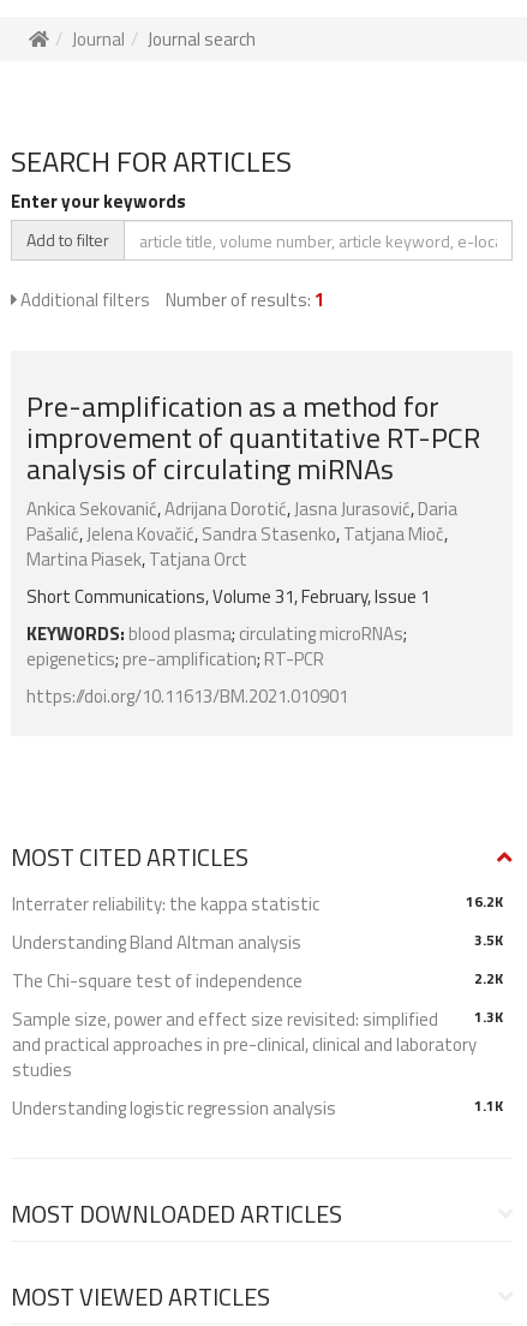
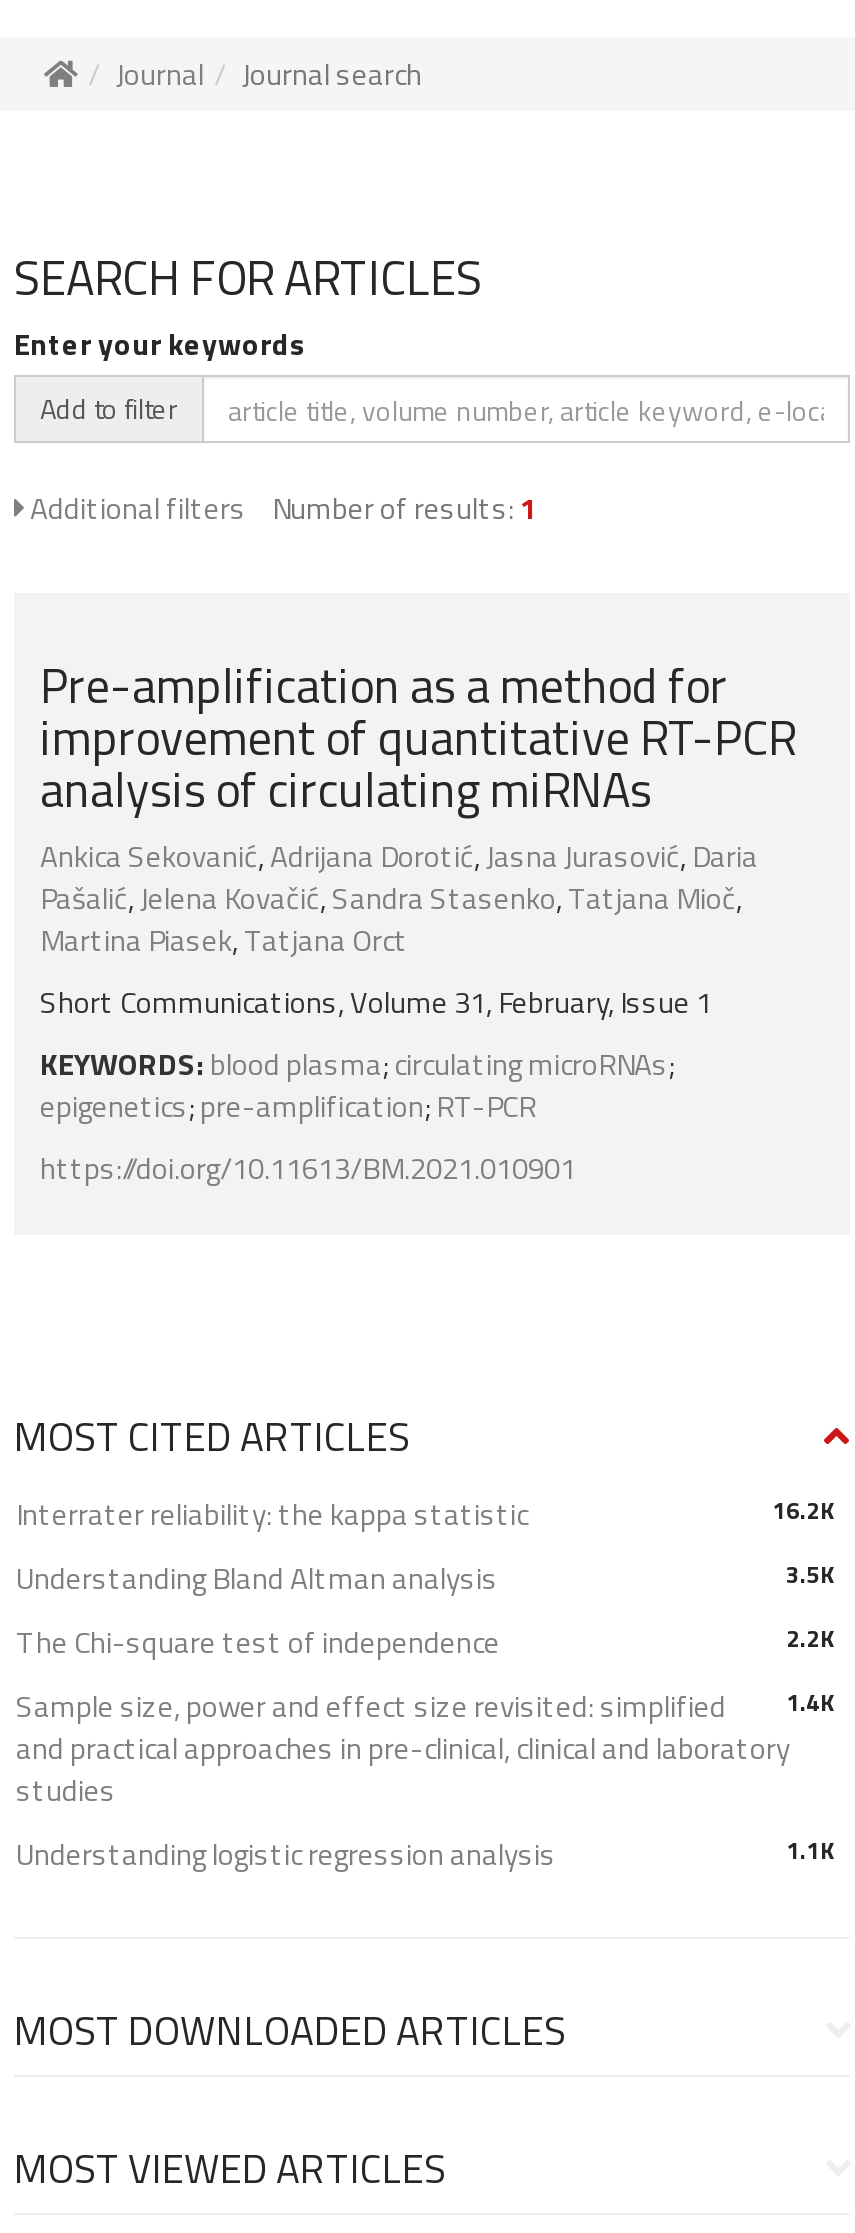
- Sample size, power and effect size revisited: simplified 1.3K
+ Sample size, power and effect size revisited: simplified 1.4K
